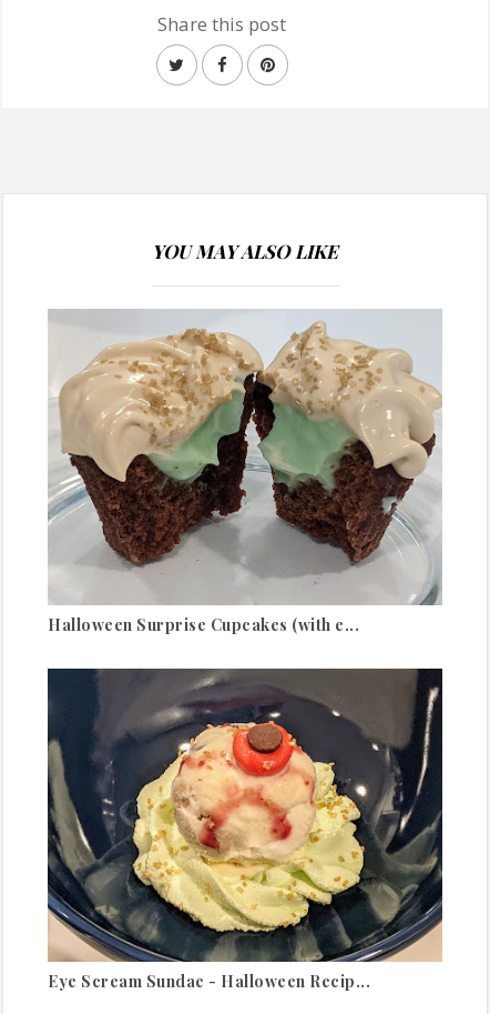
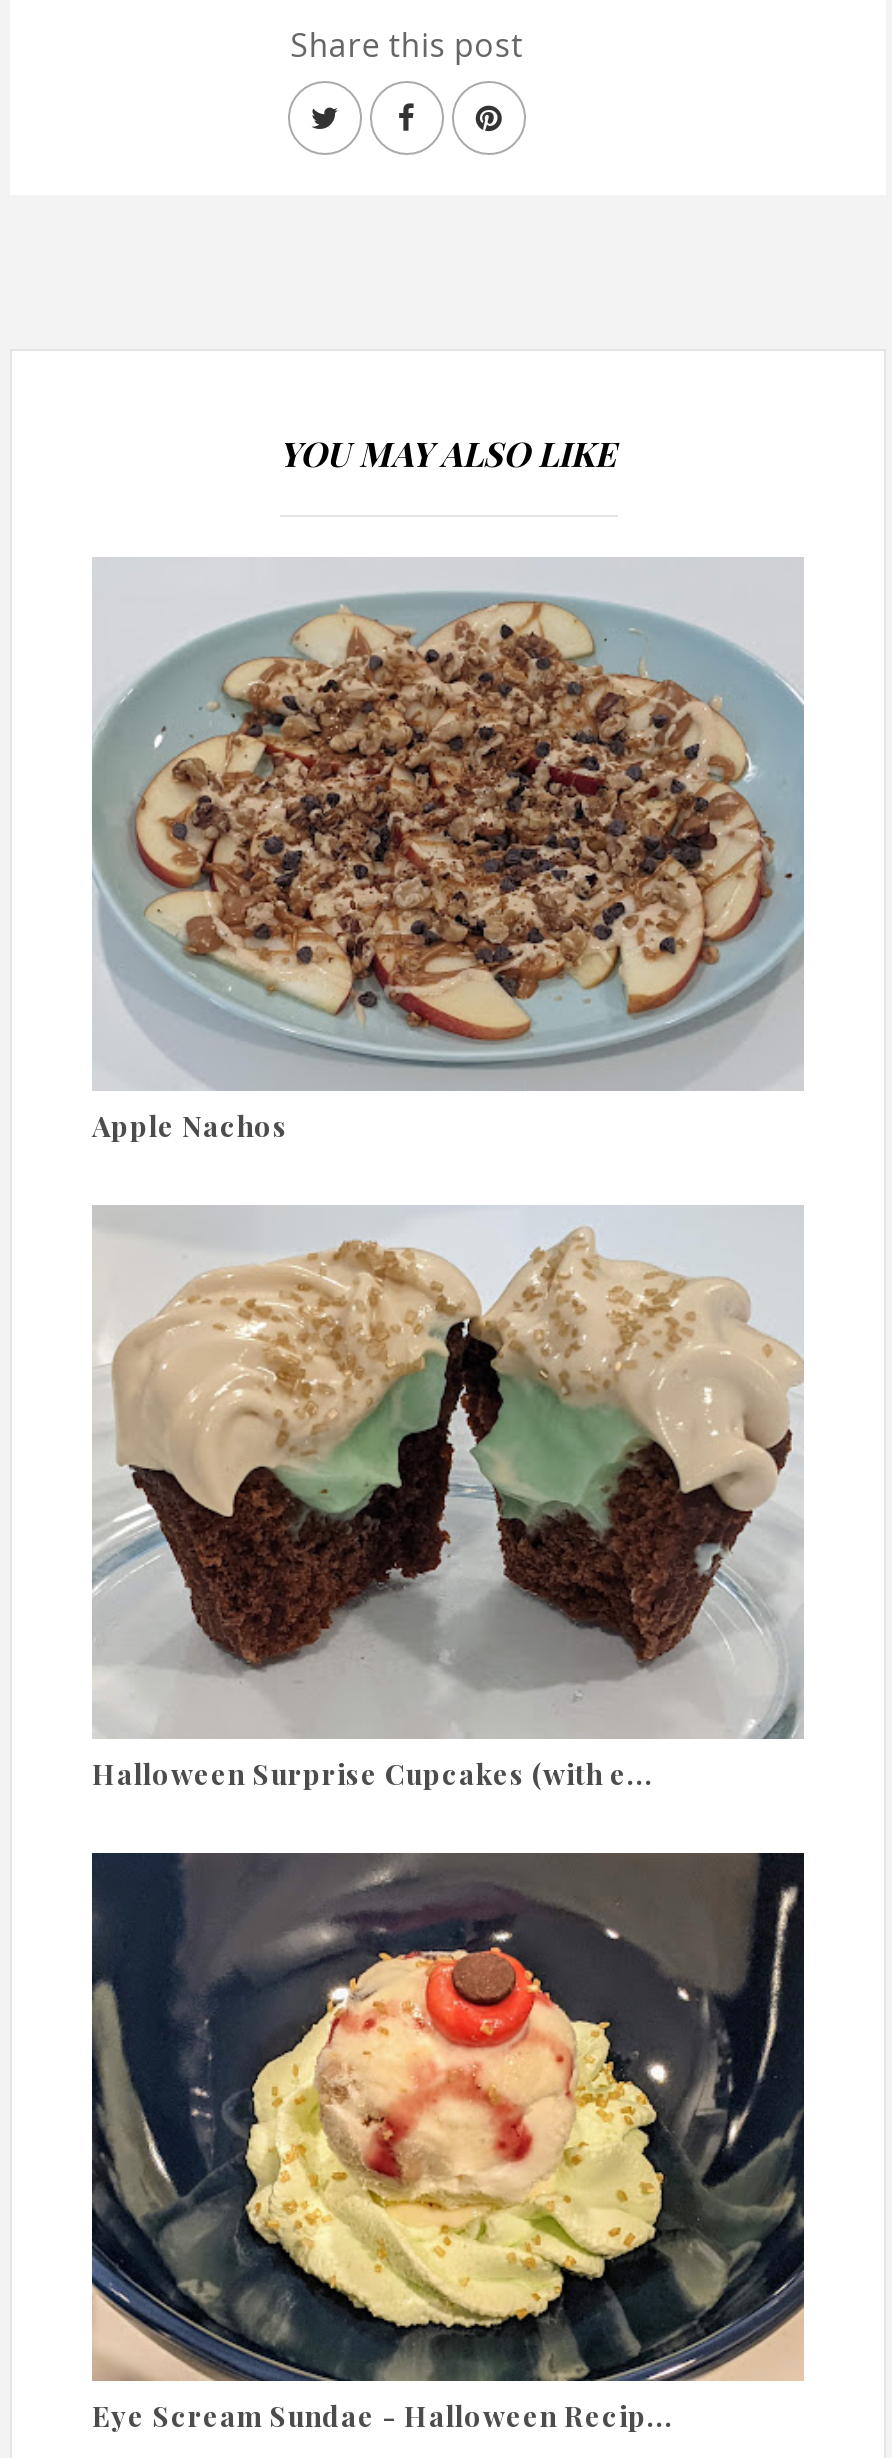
+ [image]
+ Apple Nachos
